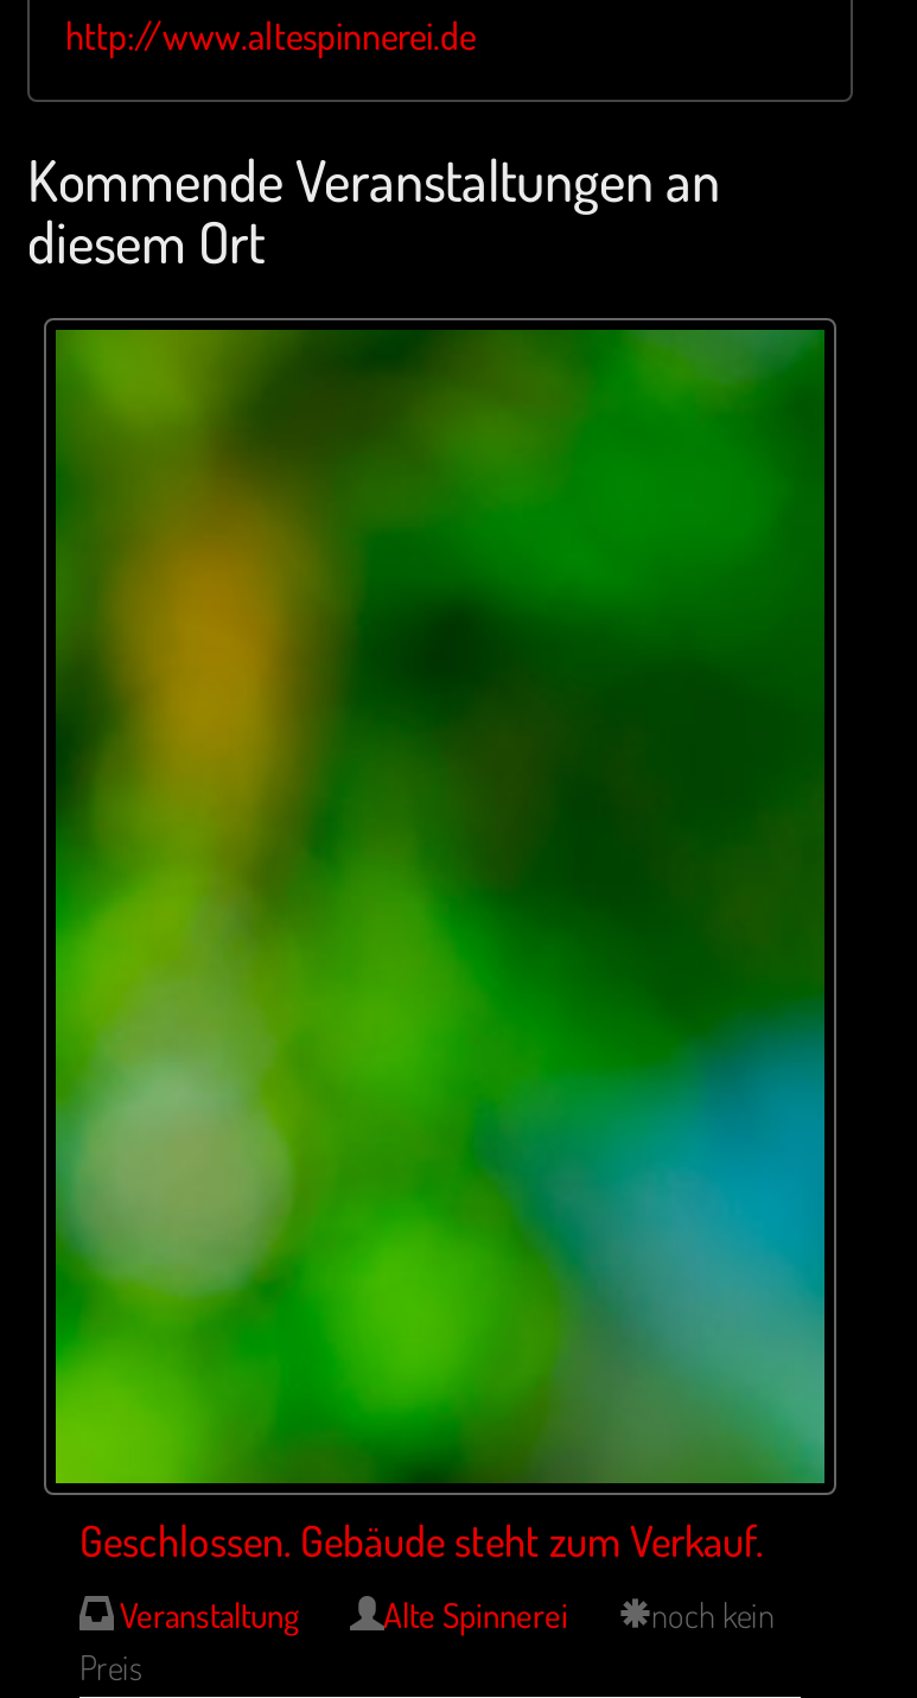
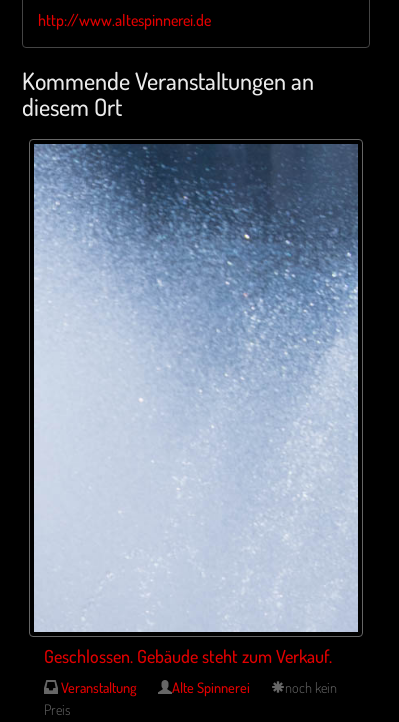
- [image]
+ [image]
